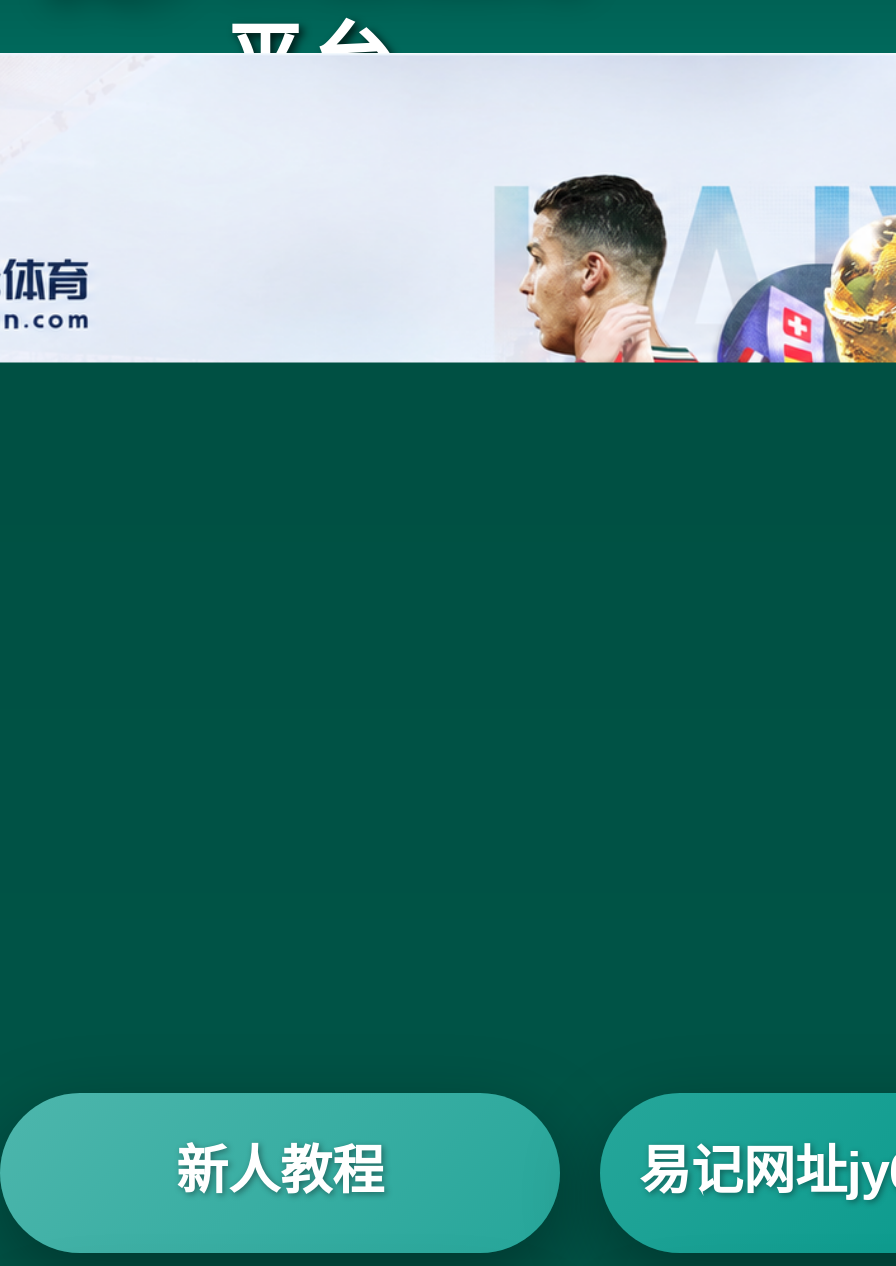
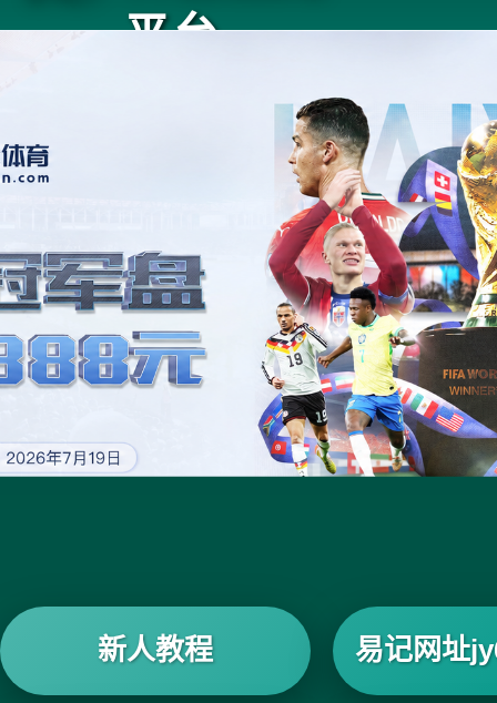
+ [image]
